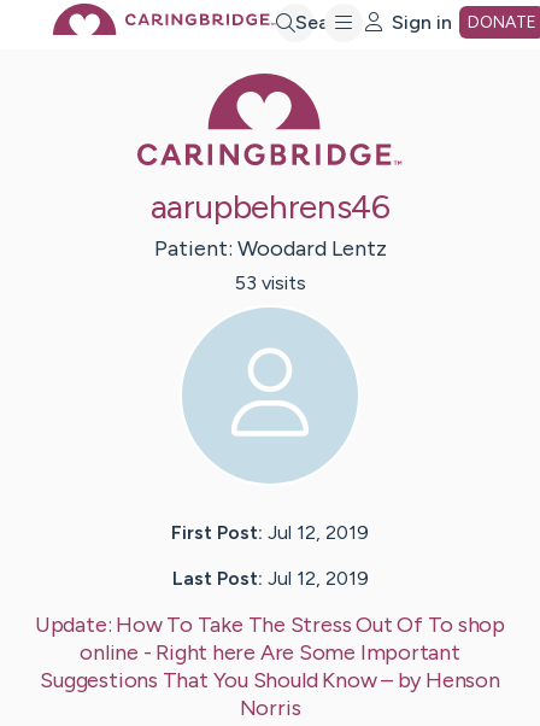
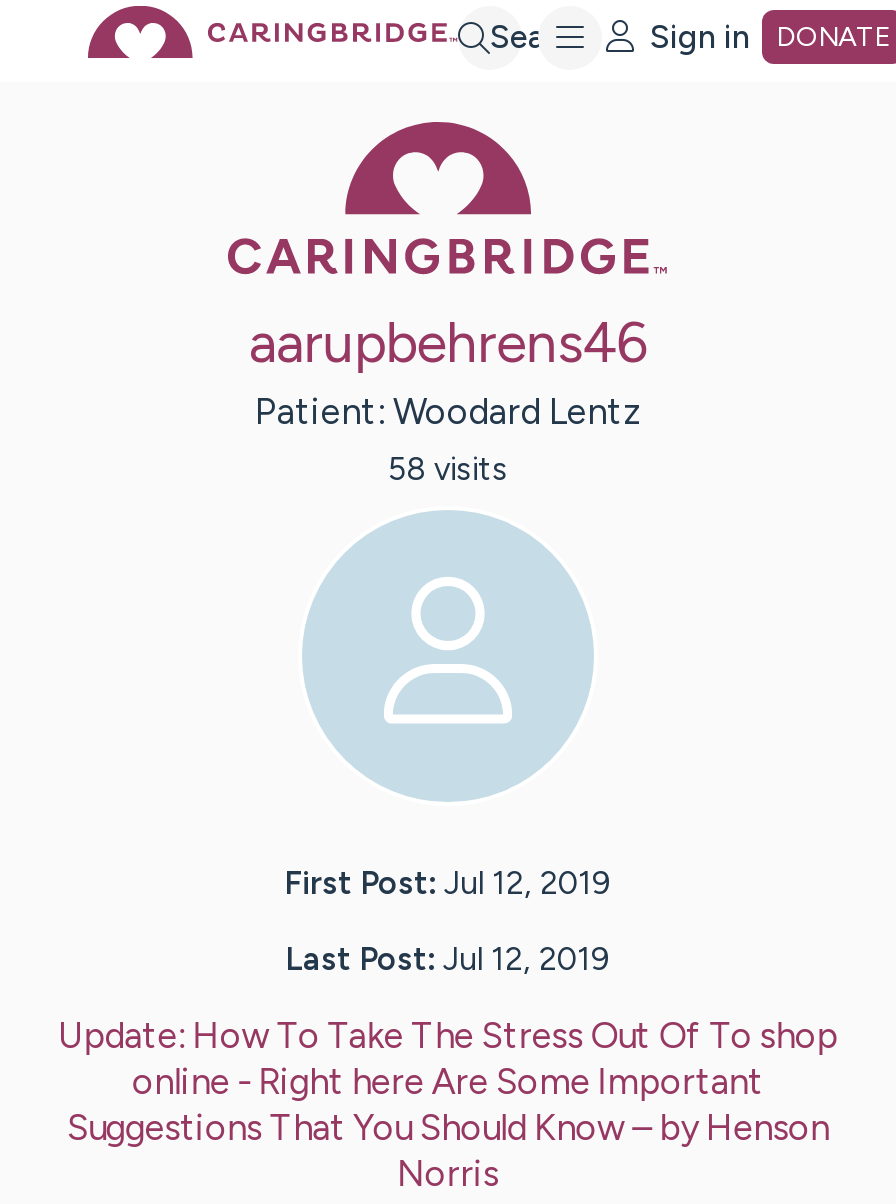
- 53 visits
+ 58 visits
